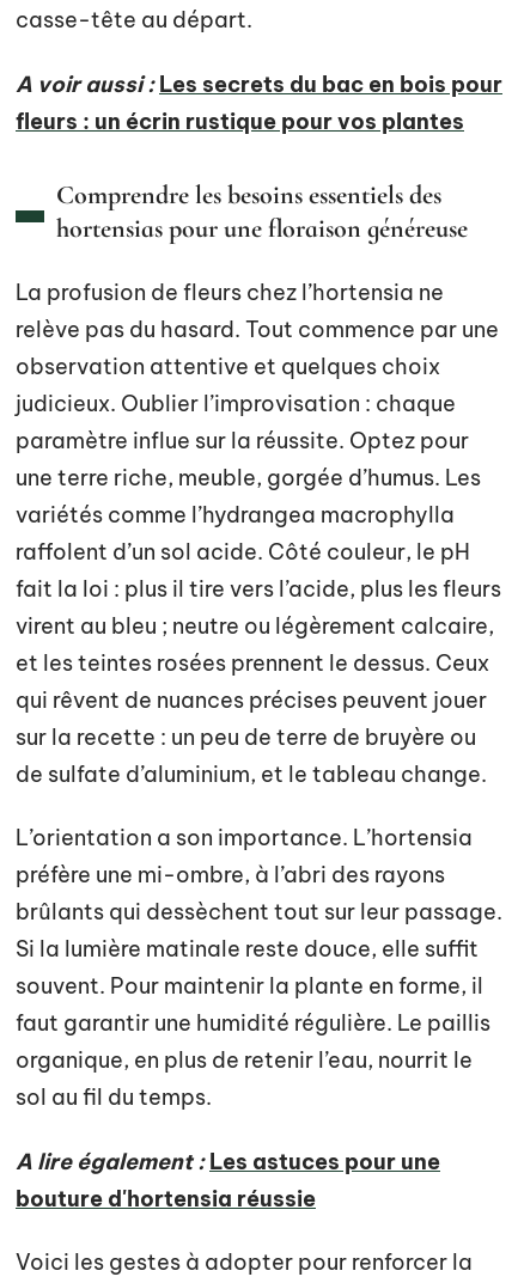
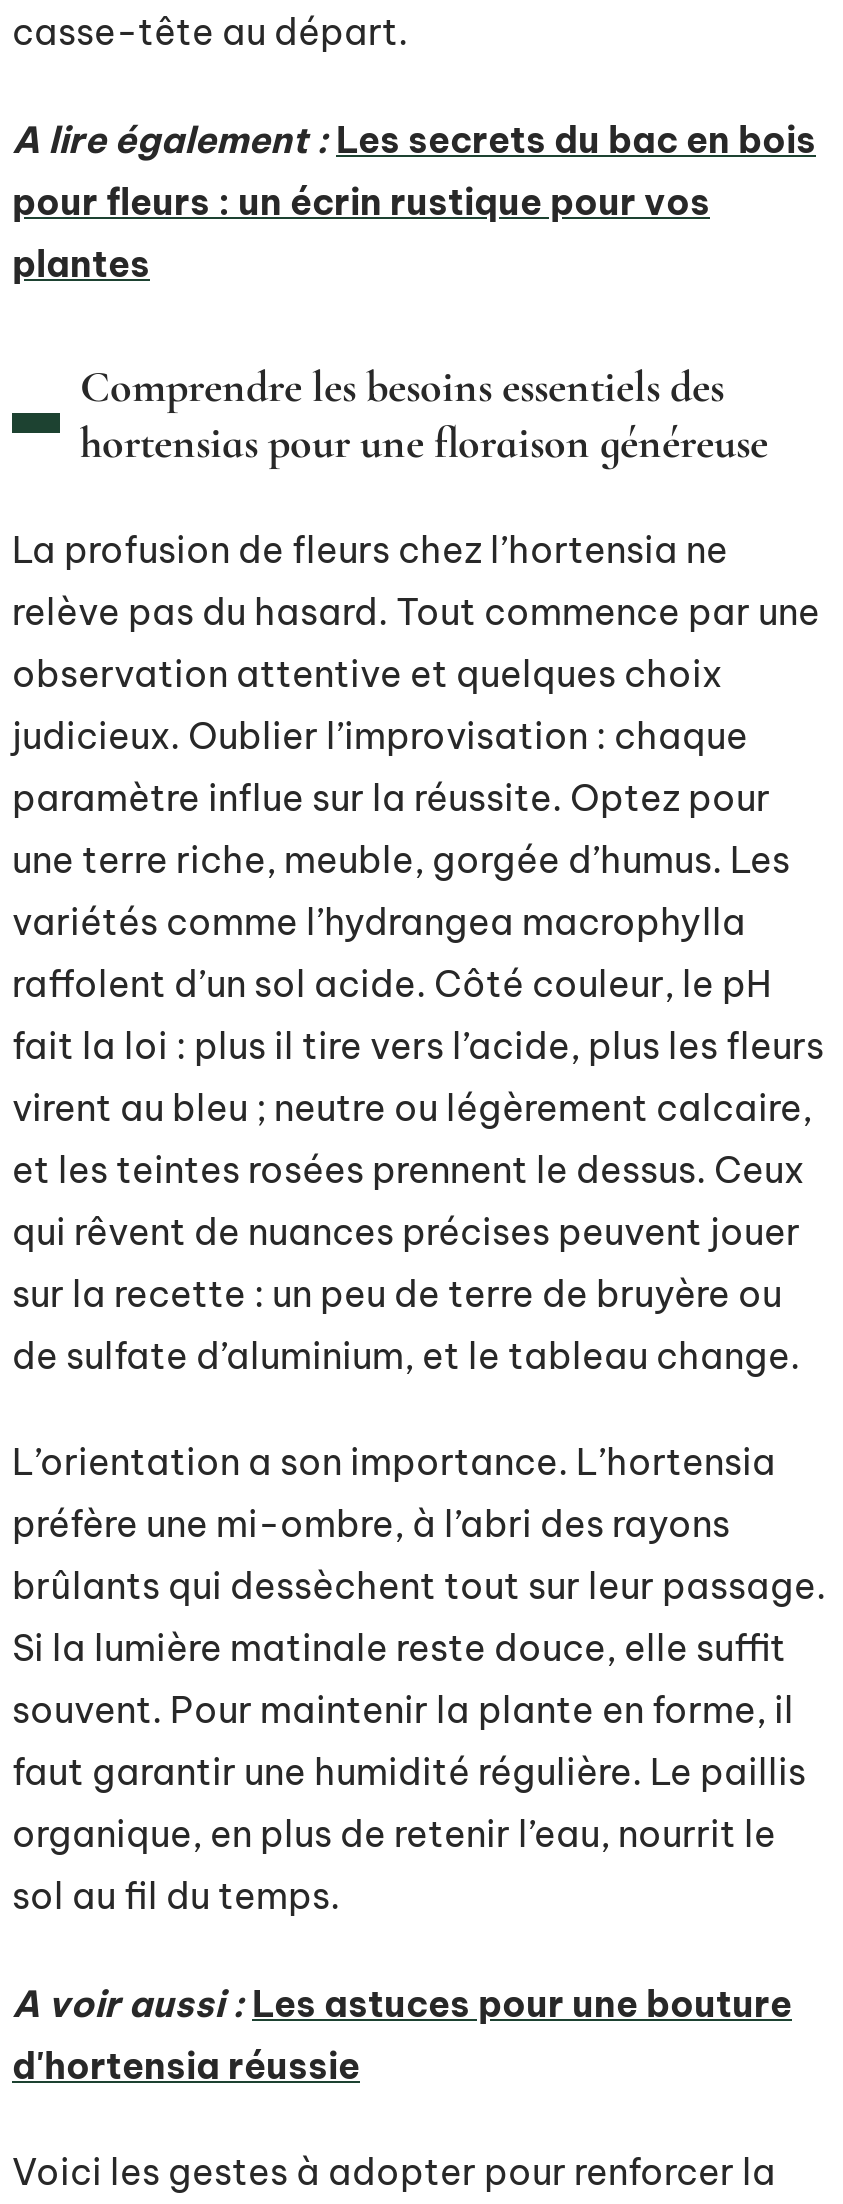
- A voir aussi : Les secrets du bac en bois pour
- fleurs : un écrin rustique pour vos plantes
+ A lire également : Les secrets du bac en bois
+ pour fleurs : un écrin rustique pour vos
+ plantes

- A lire également : Les astuces pour une
- bouture d'hortensia réussie
+ A voir aussi : Les astuces pour une bouture
+ d'hortensia réussie
